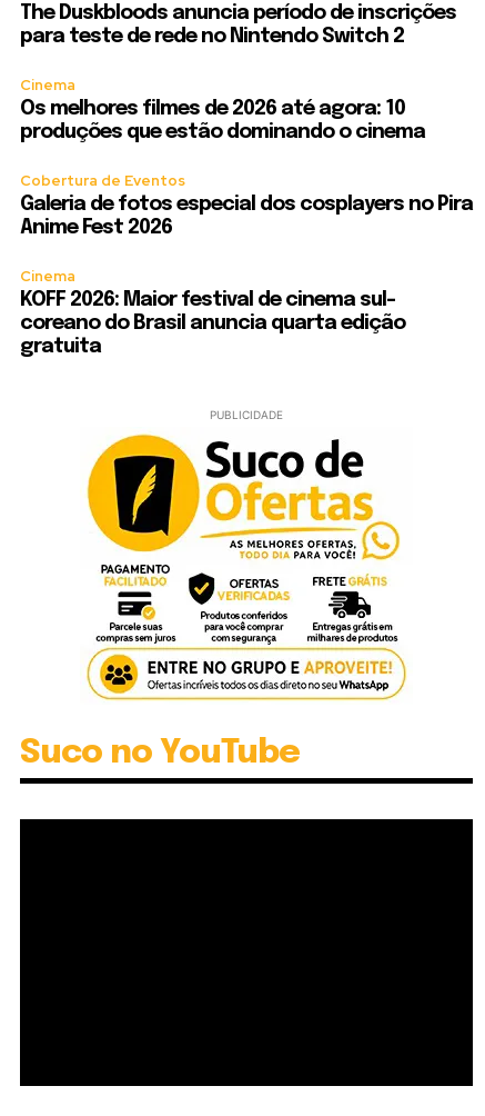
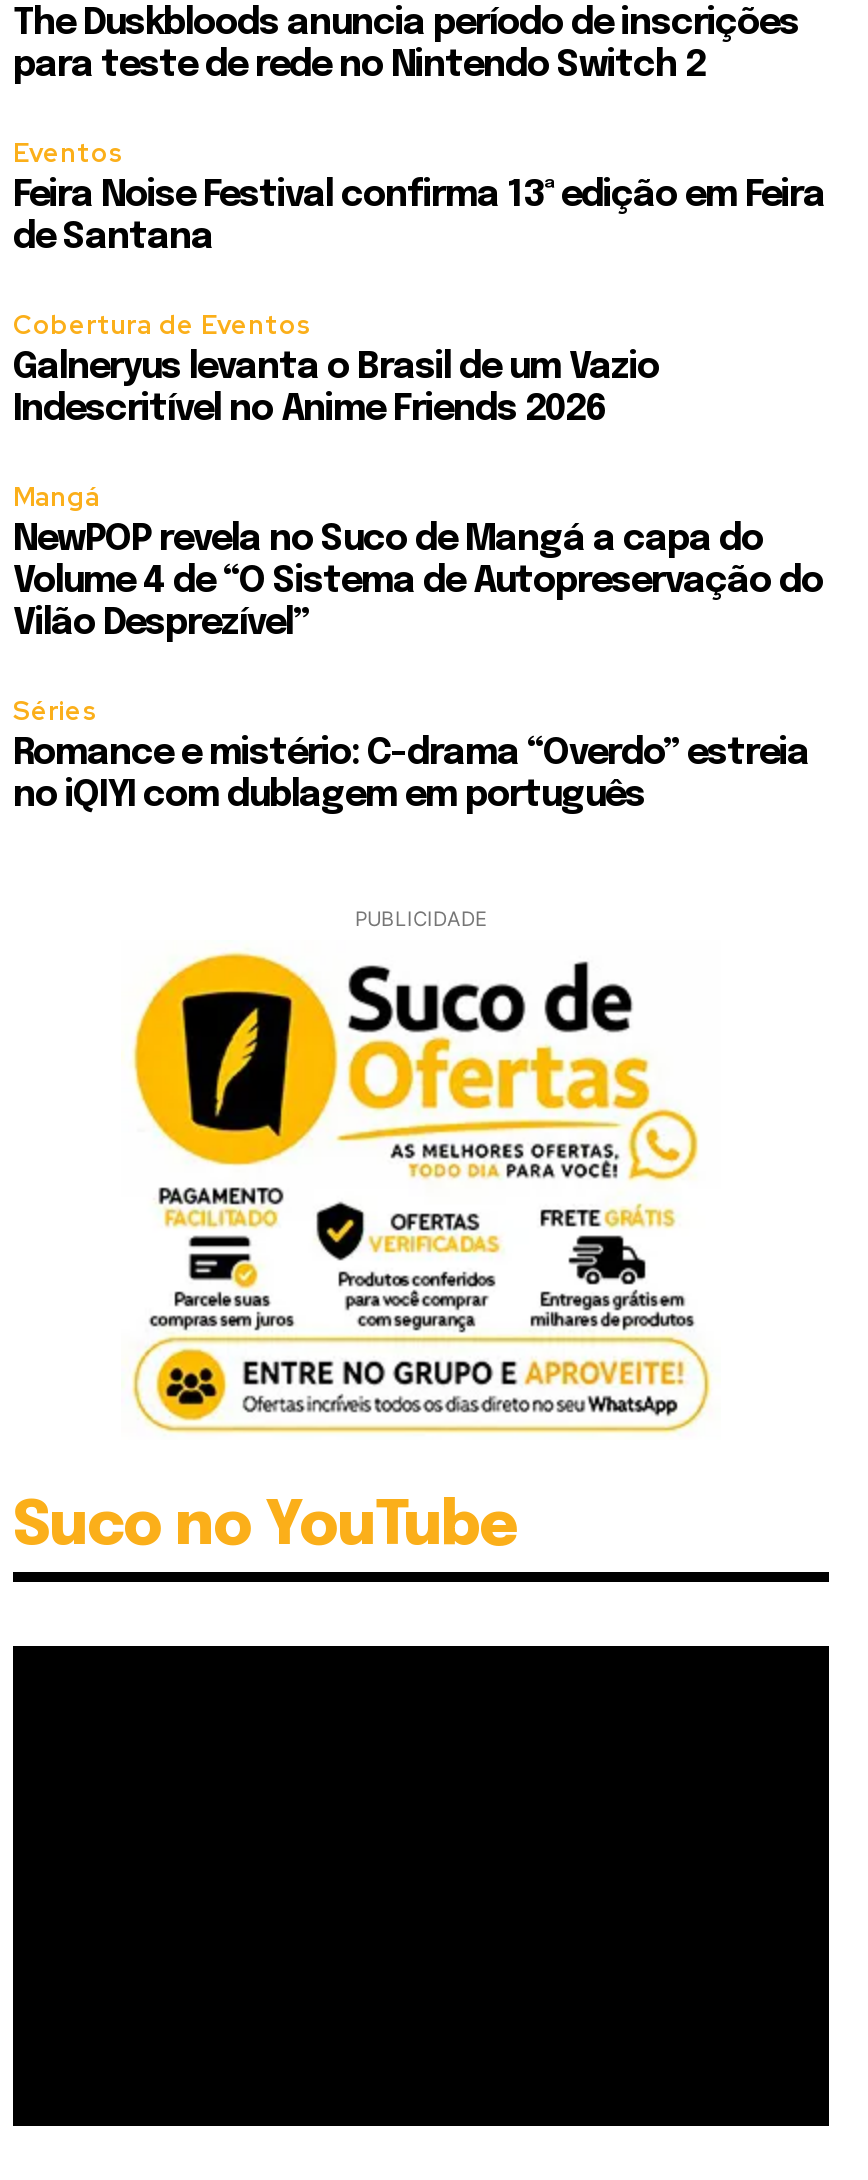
- Cinema
- Os melhores filmes de 2026 até agora: 10
- produções que estão dominando o cinema
+ Eventos
+ Feira Noise Festival confirma 13ª edição em Feira
+ de Santana

- Galeria de fotos especial dos cosplayers no Pira
- Anime Fest 2026
- Cinema
- KOFF 2026: Maior festival de cinema sul-
- coreano do Brasil anuncia quarta edição
- gratuita
+ Galneryus levanta o Brasil de um Vazio
+ Indescritível no Anime Friends 2026
+ Mangá
+ NewPOP revela no Suco de Mangá a capa do
+ Volume 4 de “O Sistema de Autopreservação do
+ Vilão Desprezível”
+ Séries
+ Romance e mistério: C-drama “Overdo” estreia
+ no iQIYI com dublagem em português
